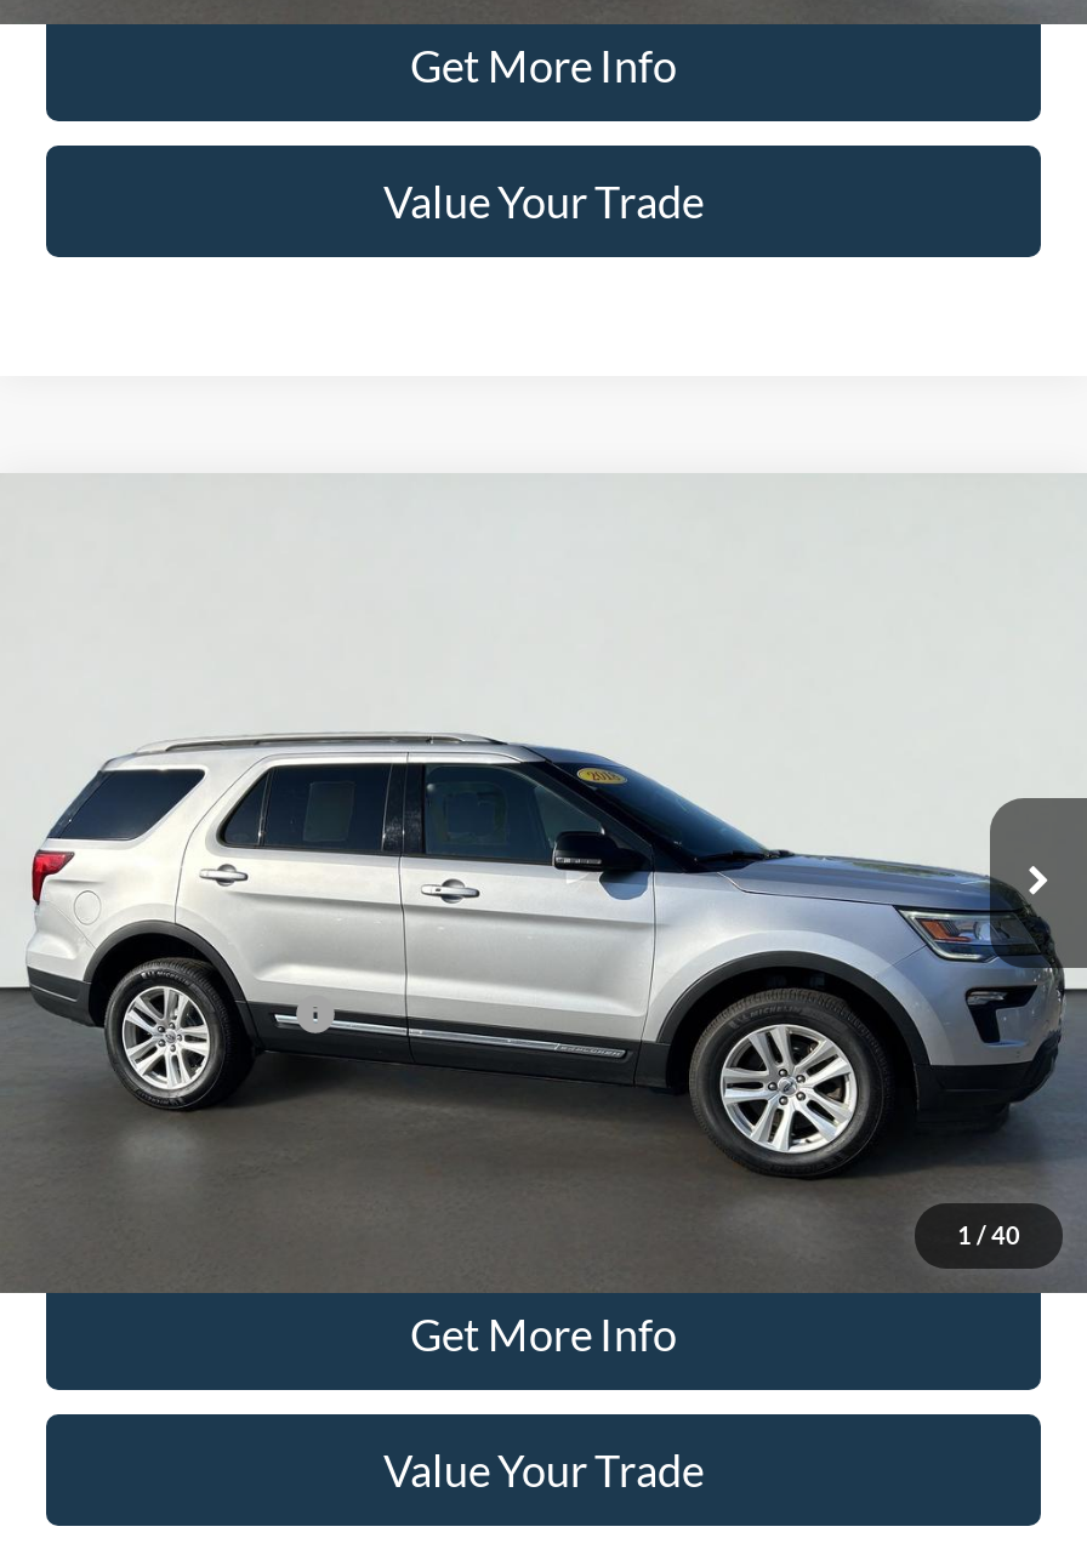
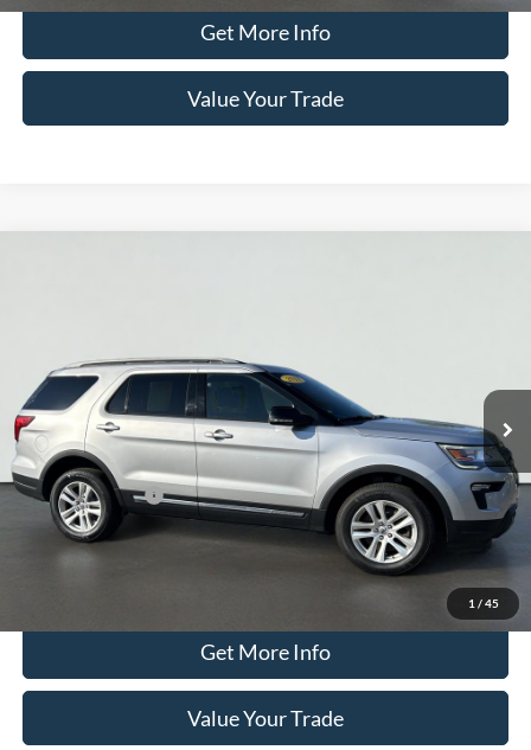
- 1 / 40
+ 1 / 45
